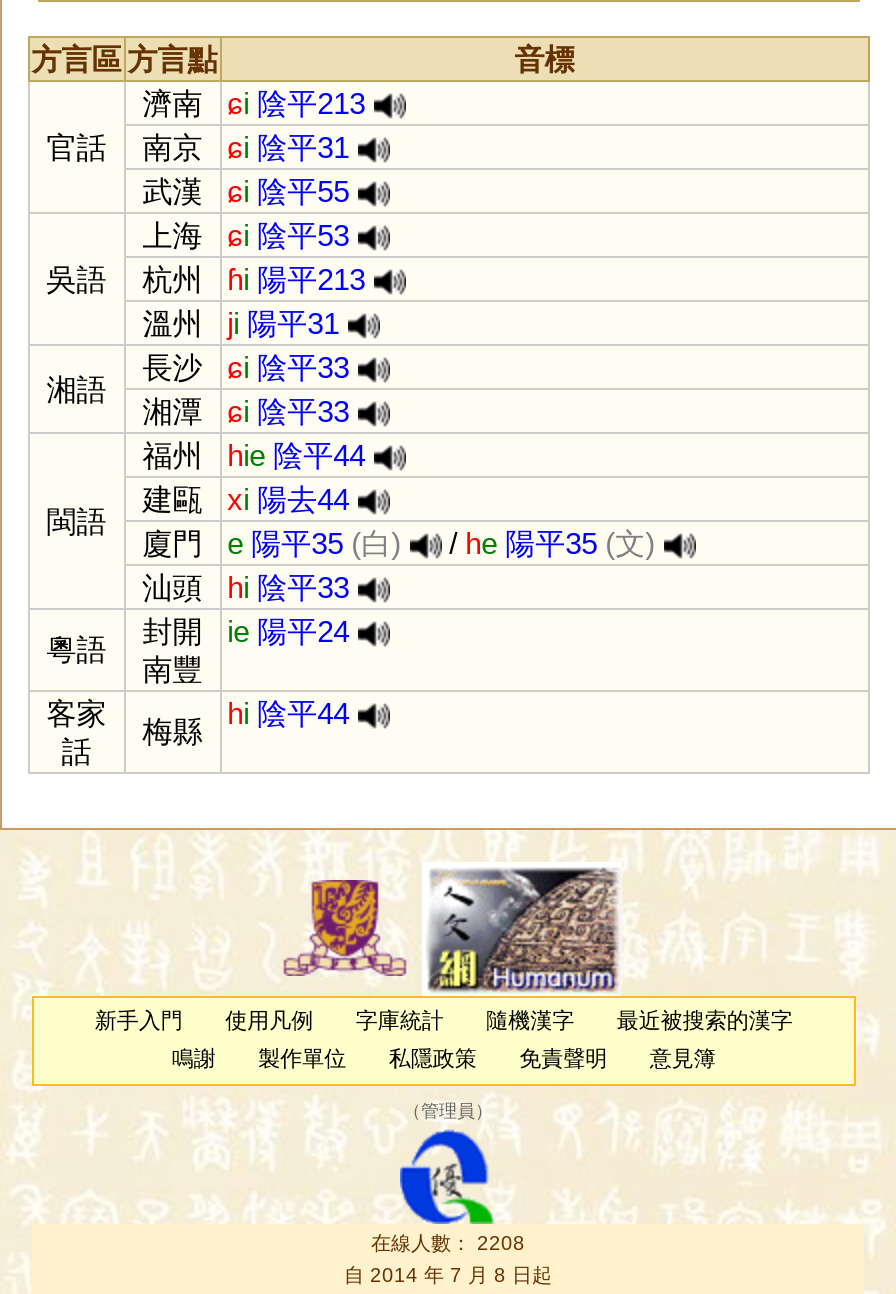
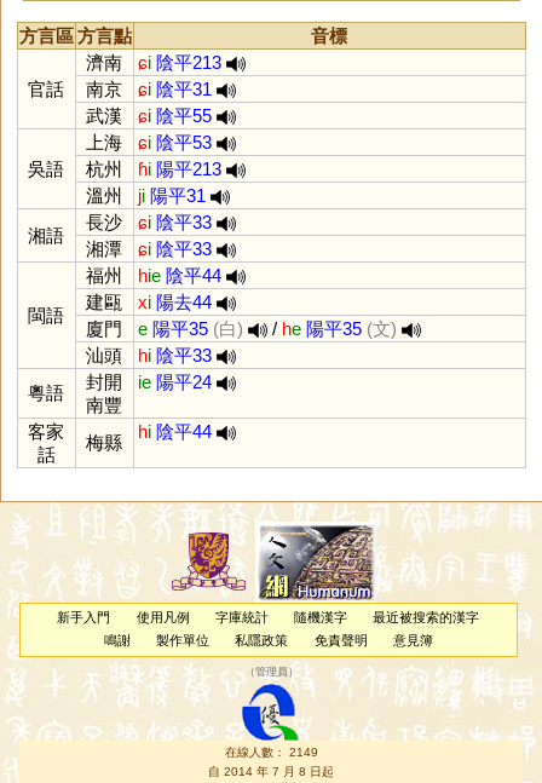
- 在線人數： 2208
+ 在線人數： 2149
